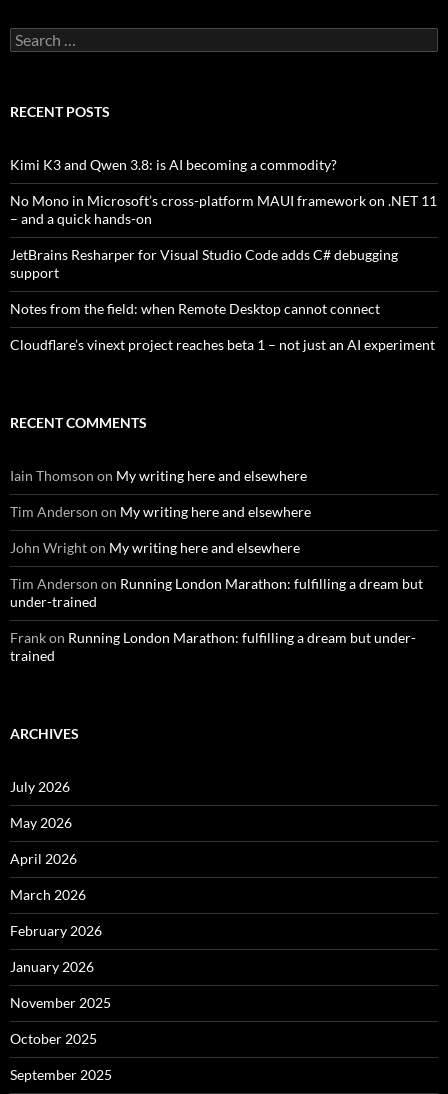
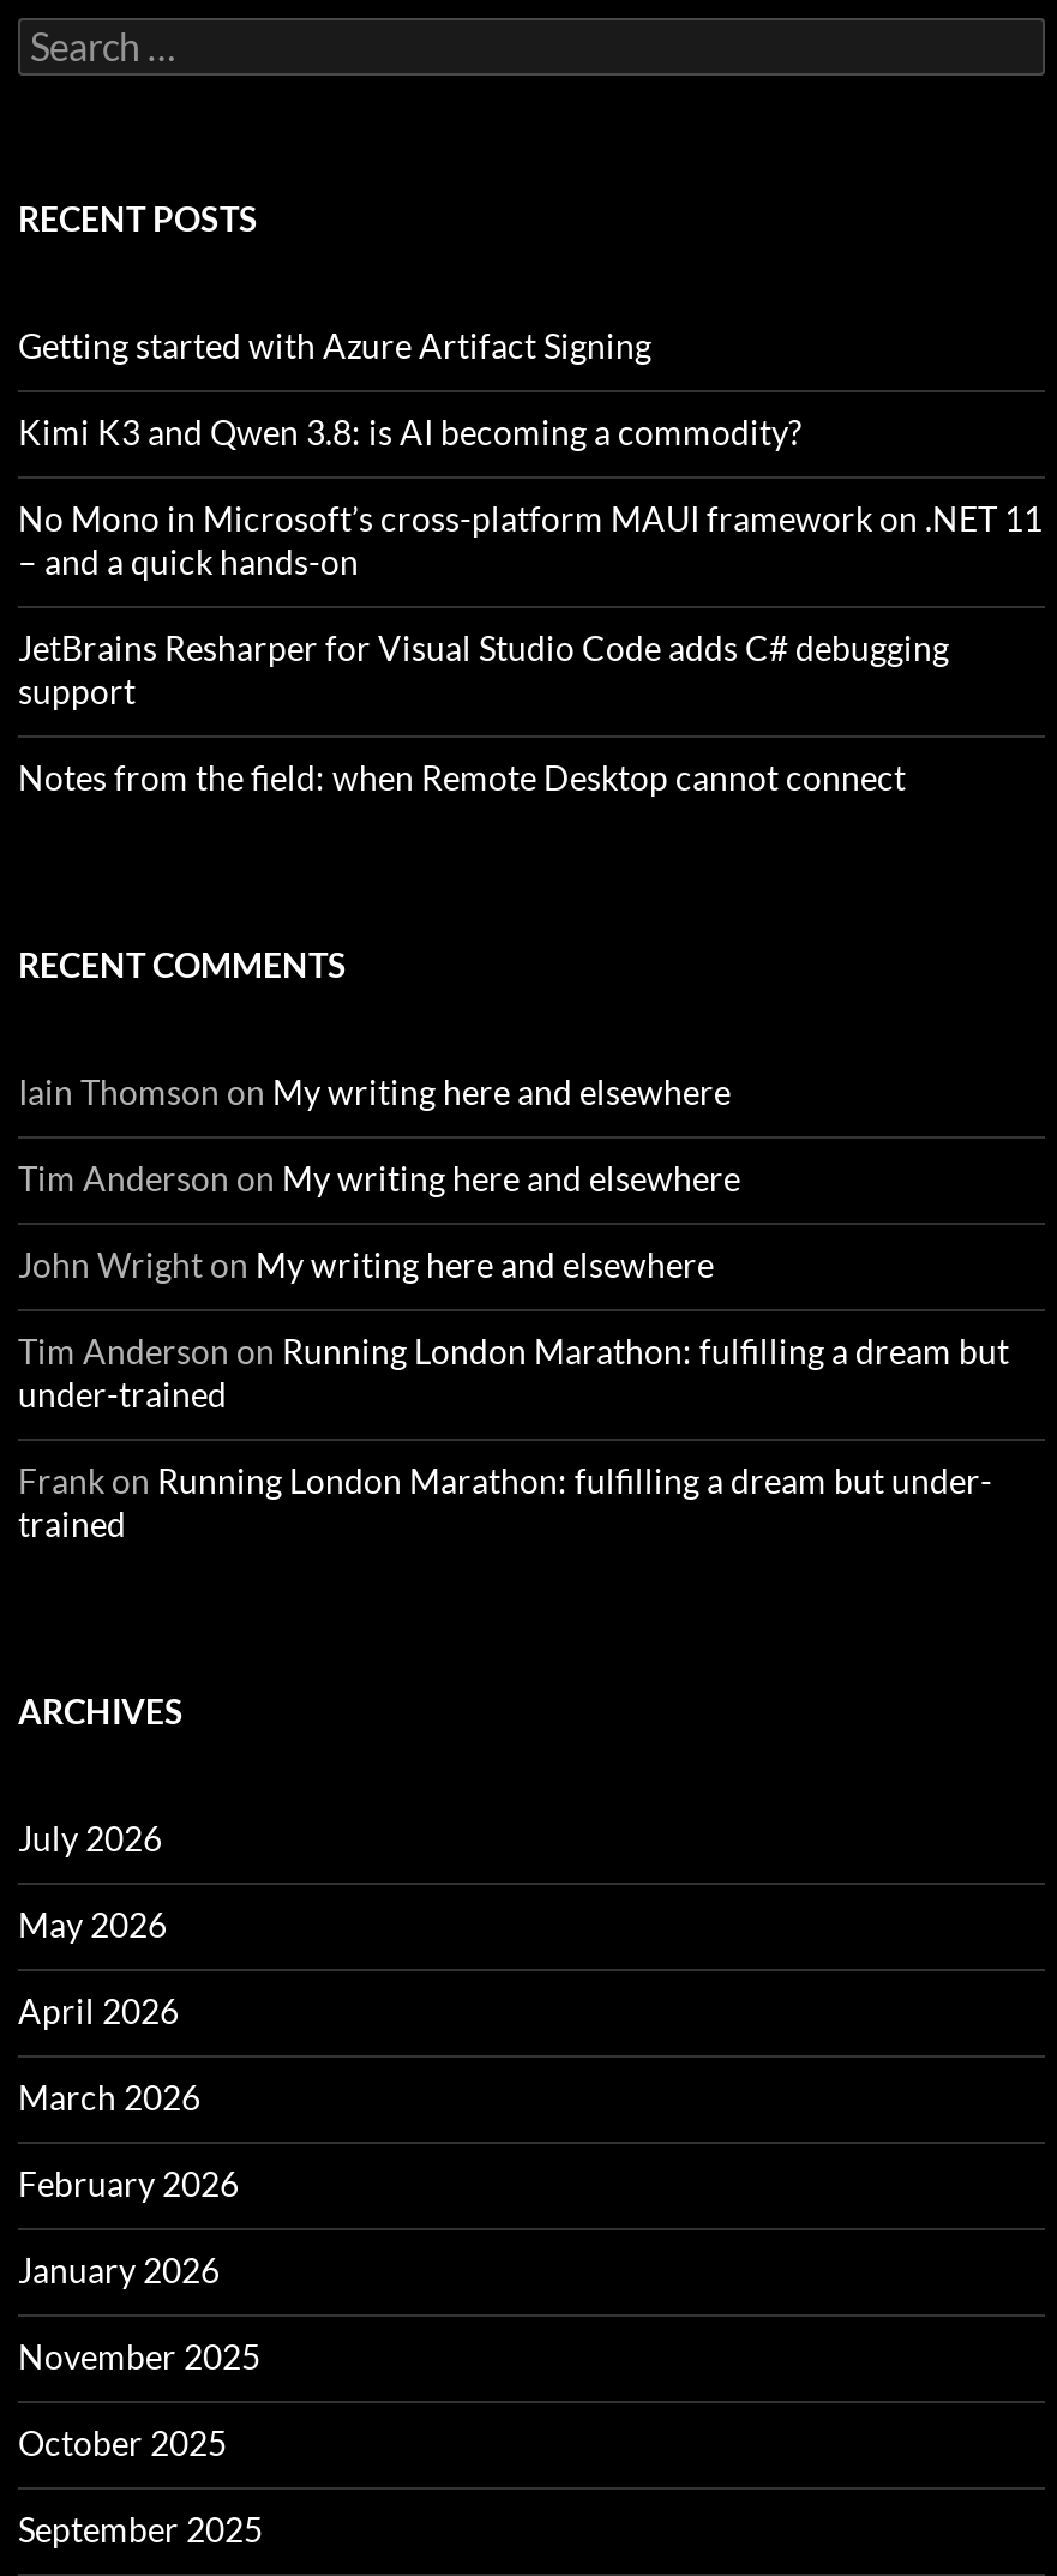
+ Getting started with Azure Artifact Signing

moved down: Kimi K3 and Qwen 3.8: is AI becoming a commodity? | No Mono in Microsoft’s cross-platform MAUI framework on .NET 11 | – and a quick hands-on | JetBrains Resharper for Visual Studio Code adds C# debugging | support | Notes from the field: when Remote Desktop cannot connect

- Cloudflare’s vinext project reaches beta 1 – not just an AI experiment
